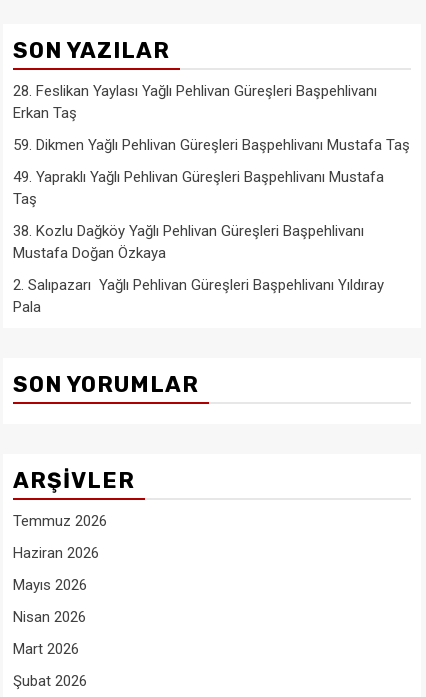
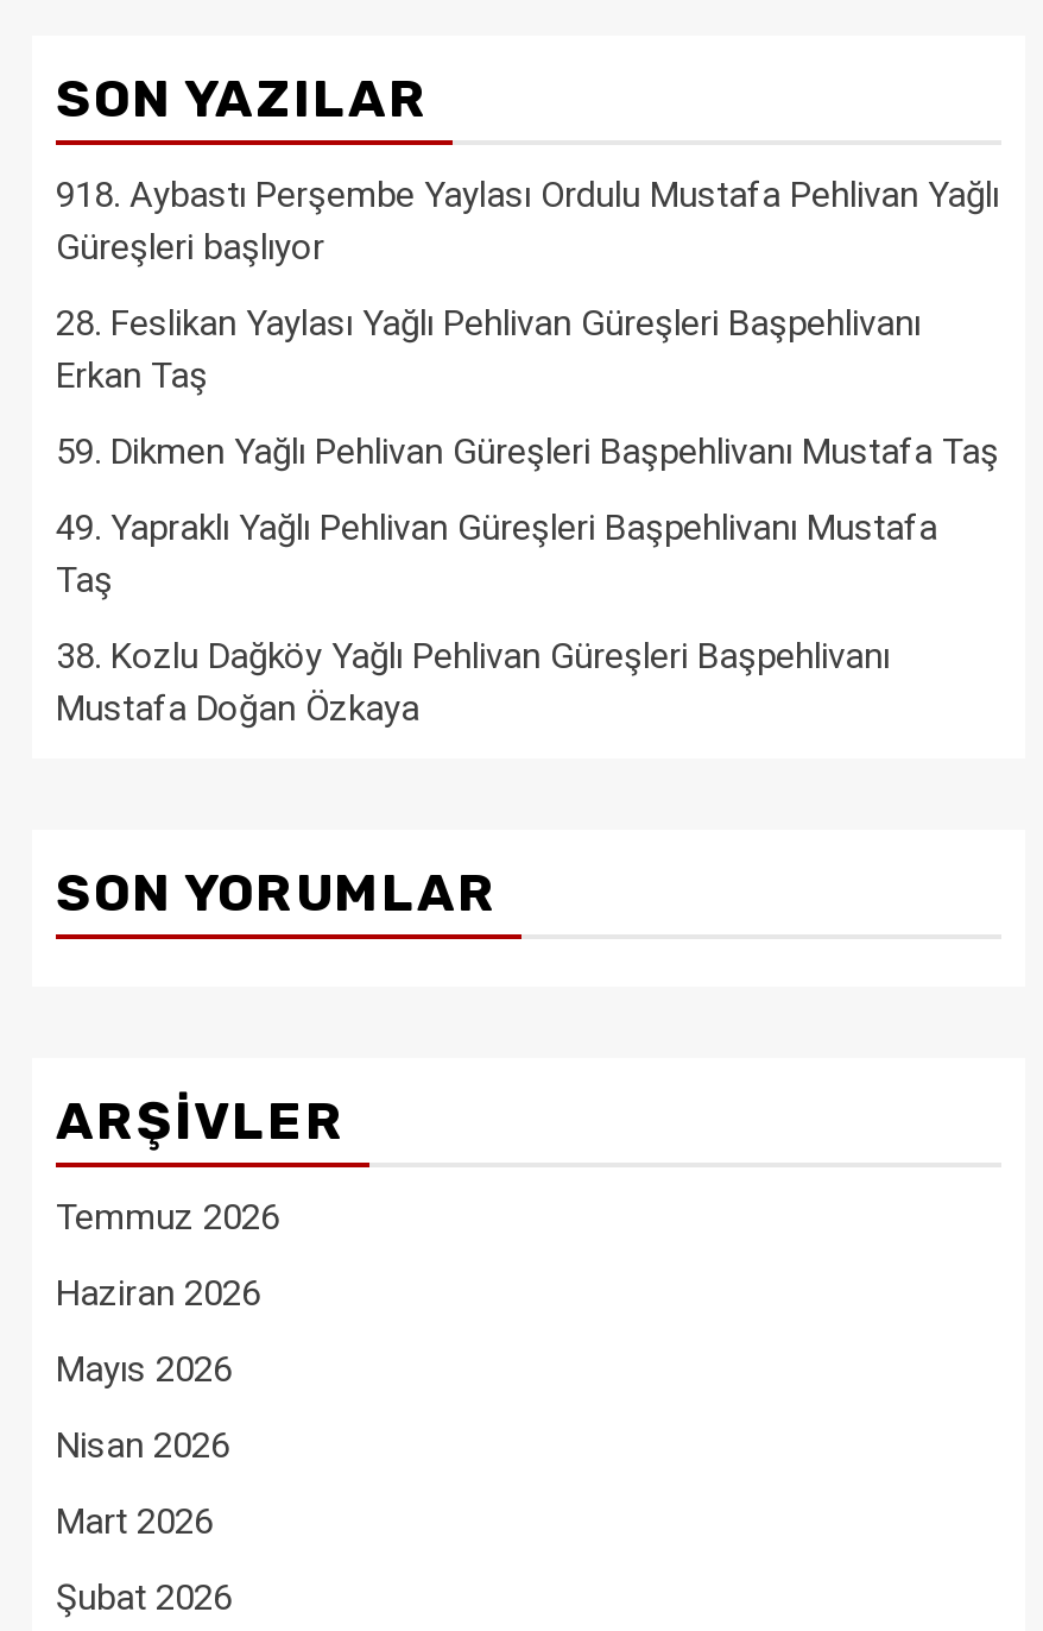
+ 918. Aybastı Perşembe Yaylası Ordulu Mustafa Pehlivan Yağlı
+ Güreşleri başlıyor

moved down: 28. Feslikan Yaylası Yağlı Pehlivan Güreşleri Başpehlivanı | Erkan Taş | 59. Dikmen Yağlı Pehlivan Güreşleri Başpehlivanı Mustafa Taş | 49. Yapraklı Yağlı Pehlivan Güreşleri Başpehlivanı Mustafa | Taş | 38. Kozlu Dağköy Yağlı Pehlivan Güreşleri Başpehlivanı | Mustafa Doğan Özkaya

- 2. Salıpazarı Yağlı Pehlivan Güreşleri Başpehlivanı Yıldıray
- Pala
